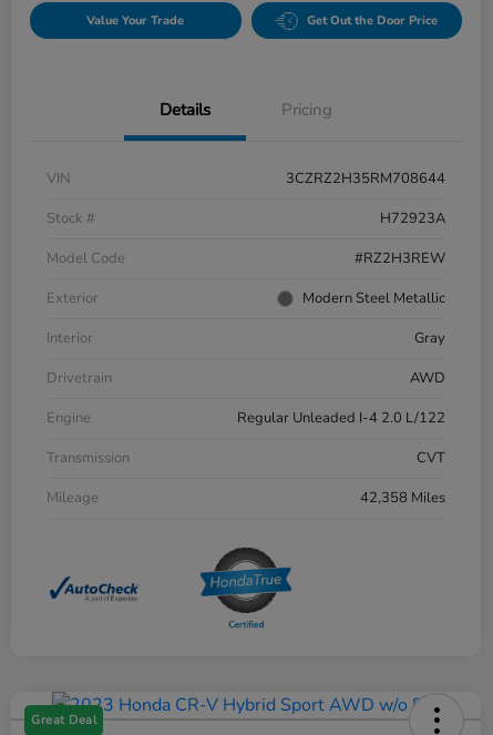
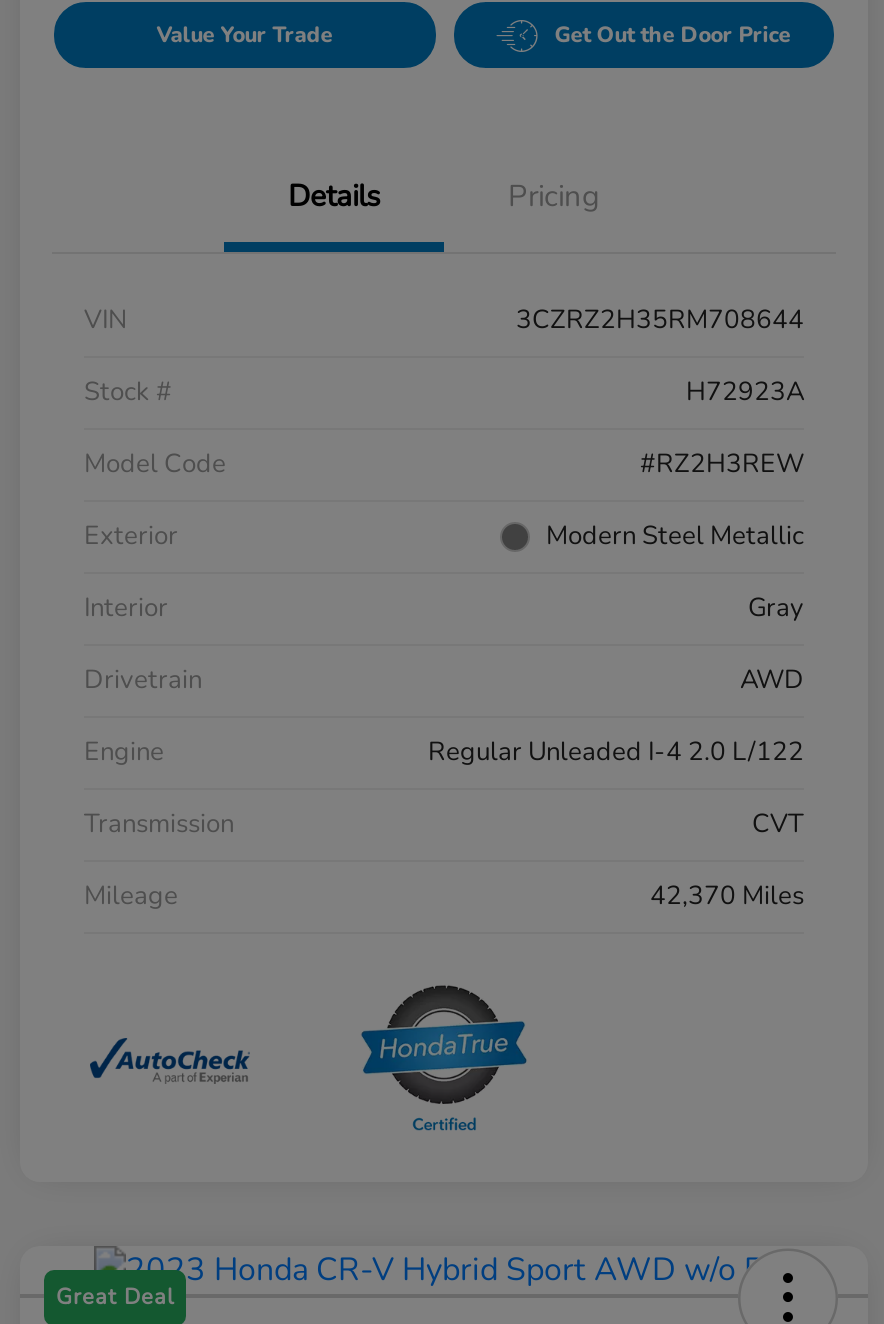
- 42,358 Miles
+ 42,370 Miles
